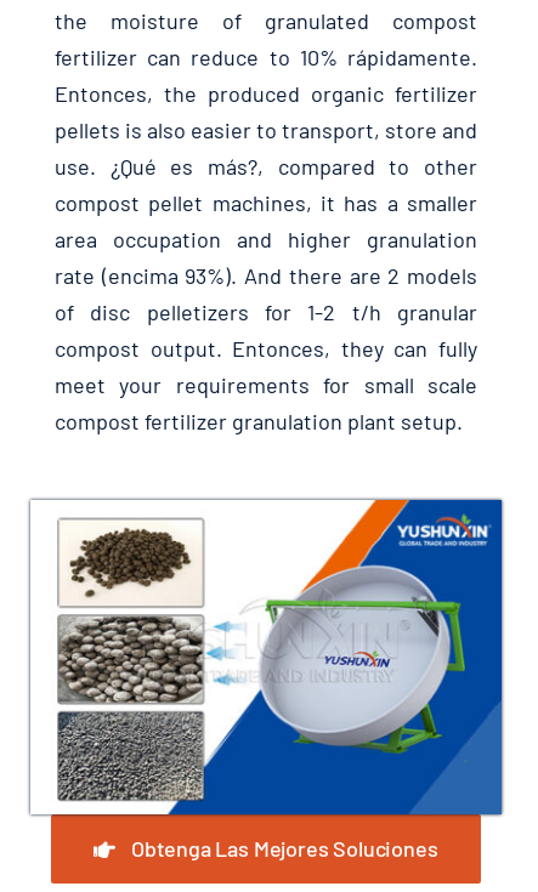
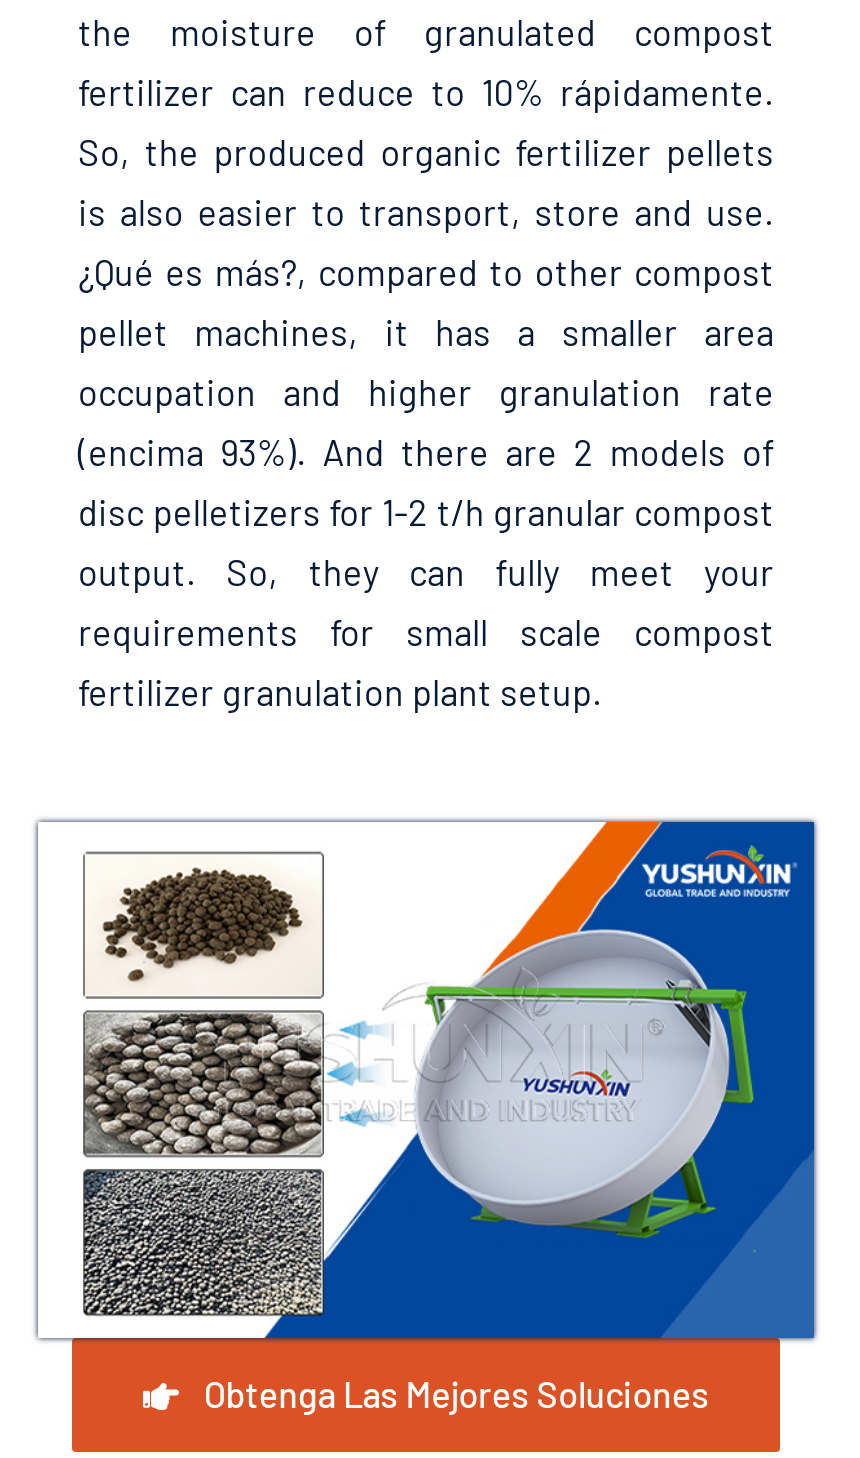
- Entonces, the produced organic fertilizer
- pellets is also easier to transport, store and
- use. ¿Qué es más?, compared to other
- compost pellet machines, it has a smaller
- area occupation and higher granulation
- rate (encima 93%). And there are 2 models
- of disc pelletizers for 1-2 t/h granular
- compost output. Entonces, they can fully
- meet your requirements for small scale
- compost fertilizer granulation plant setup.
+ So, the produced organic fertilizer pellets
+ is also easier to transport, store and use.
+ ¿Qué es más?, compared to other compost
+ pellet machines, it has a smaller area
+ occupation and higher granulation rate
+ (encima 93%). And there are 2 models of
+ disc pelletizers for 1-2 t/h granular compost
+ output. So, they can fully meet your
+ requirements for small scale compost
+ fertilizer granulation plant setup.
